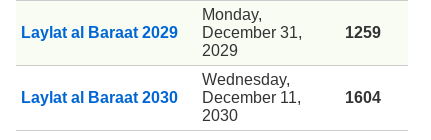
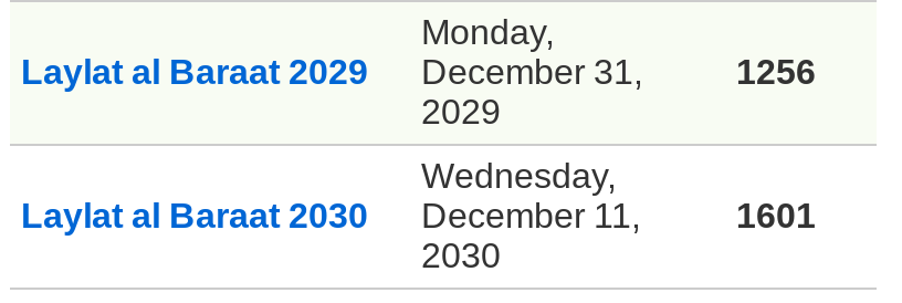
- 1259
+ 1256

- 1604
+ 1601
